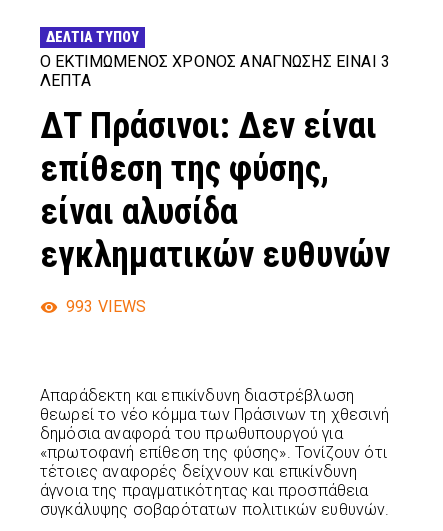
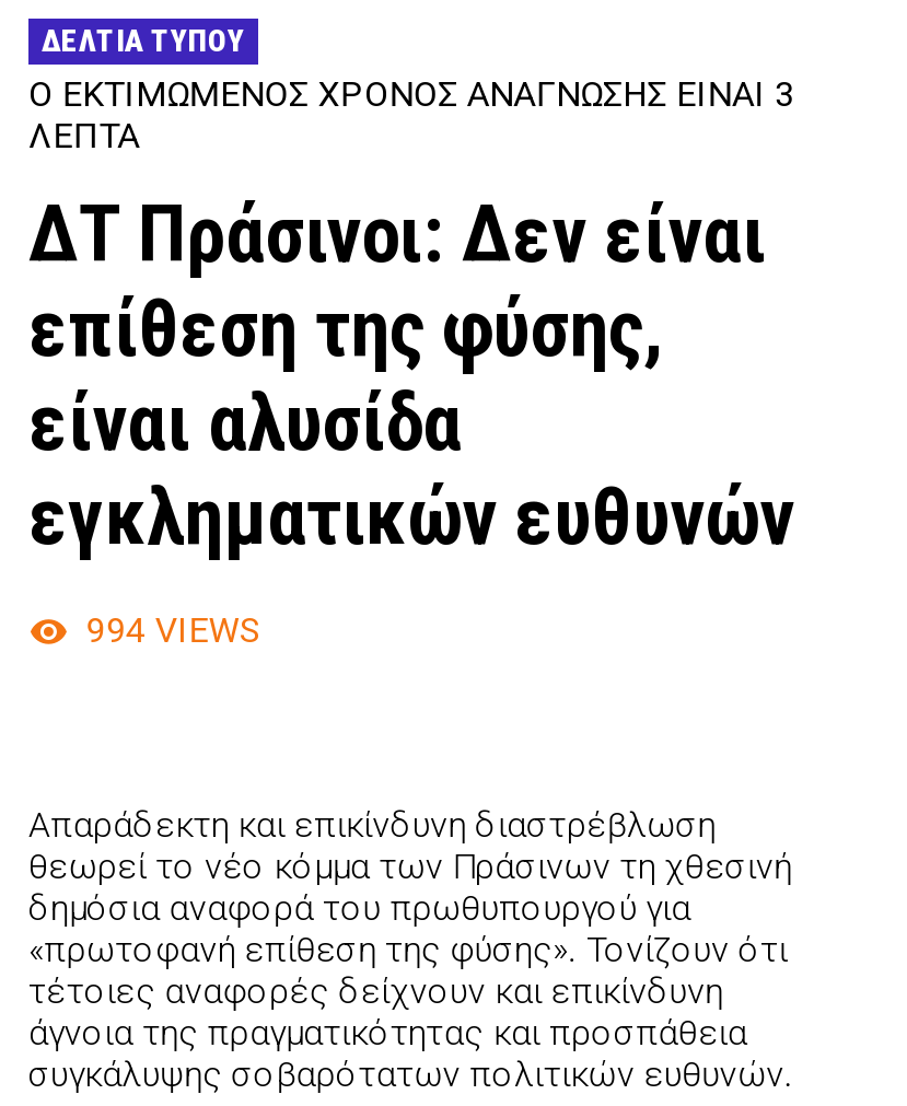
- 993 VIEWS
+ 994 VIEWS
